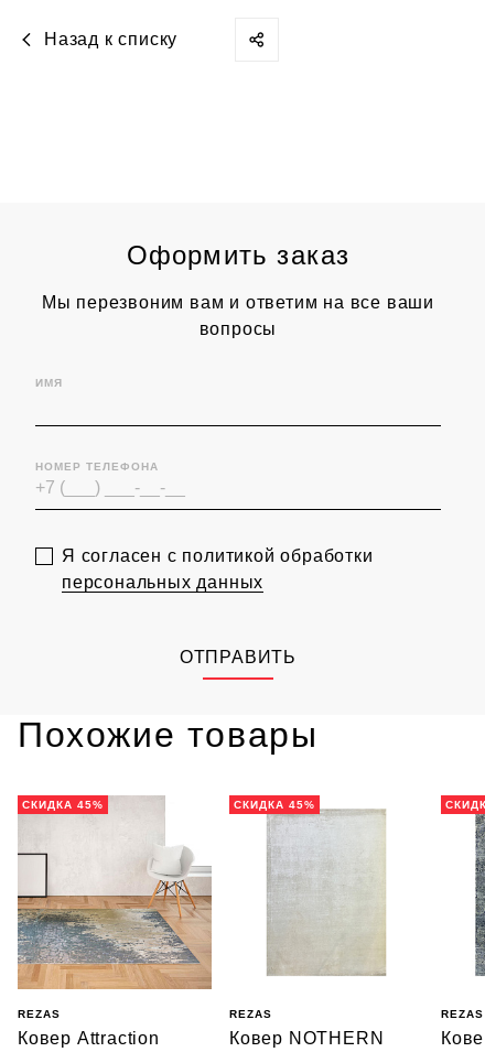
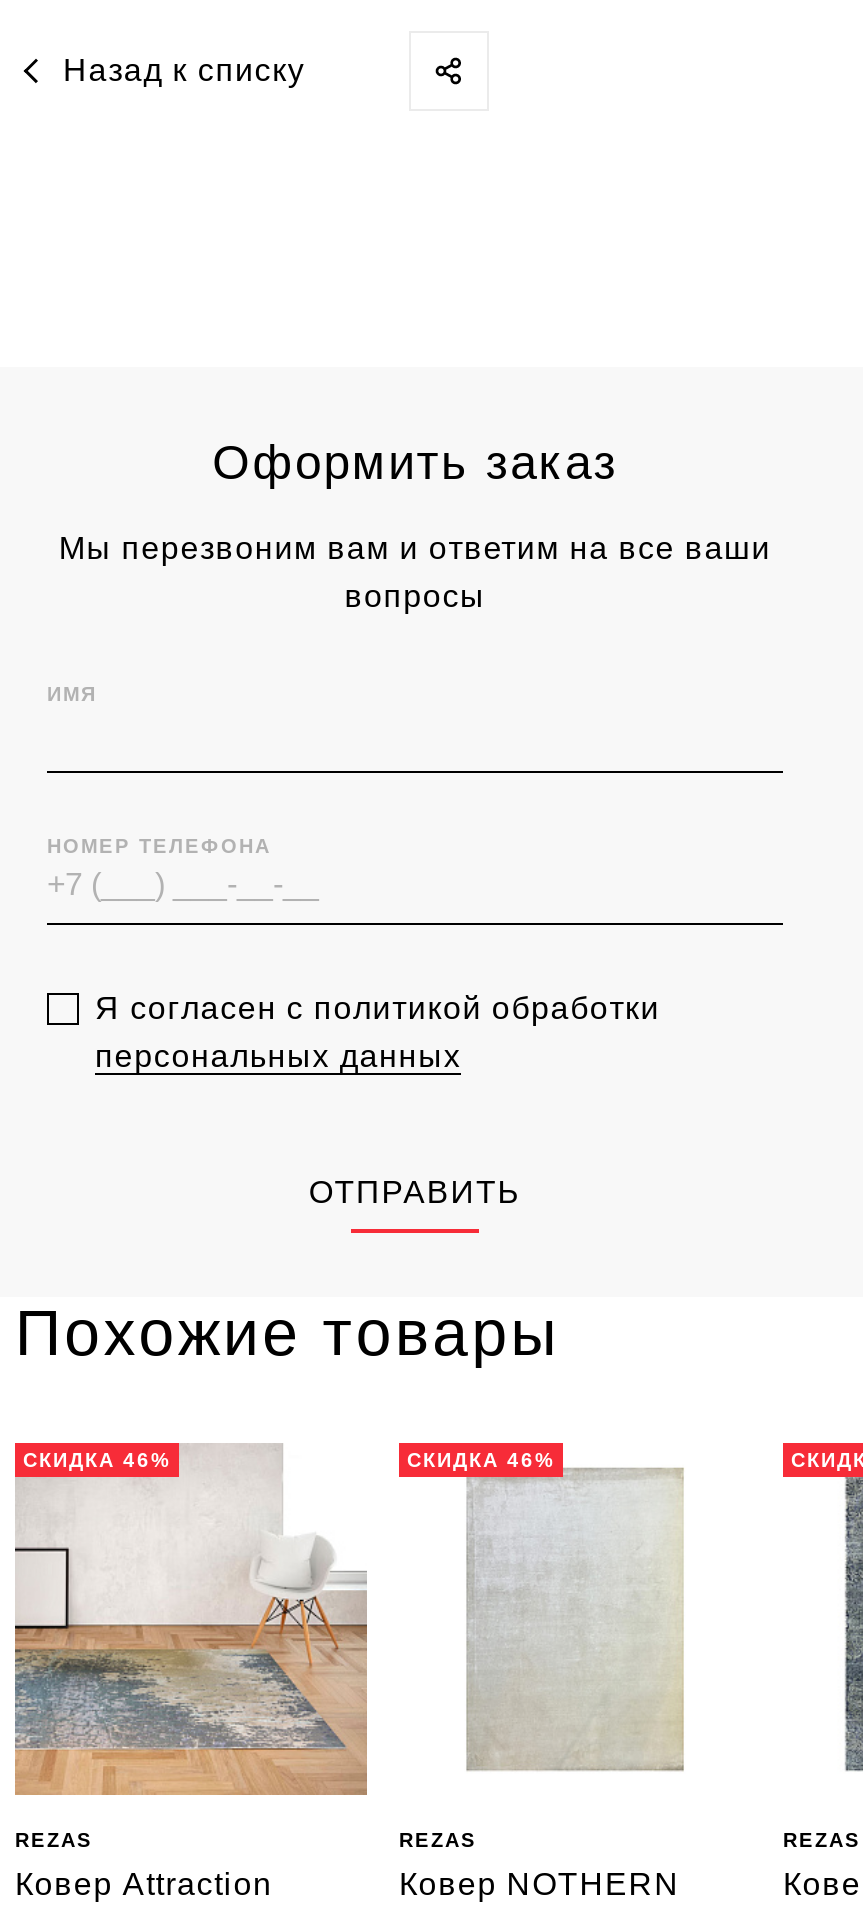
- СКИДКА 45%
+ СКИДКА 46%

- СКИДКА 45%
+ СКИДКА 46%
